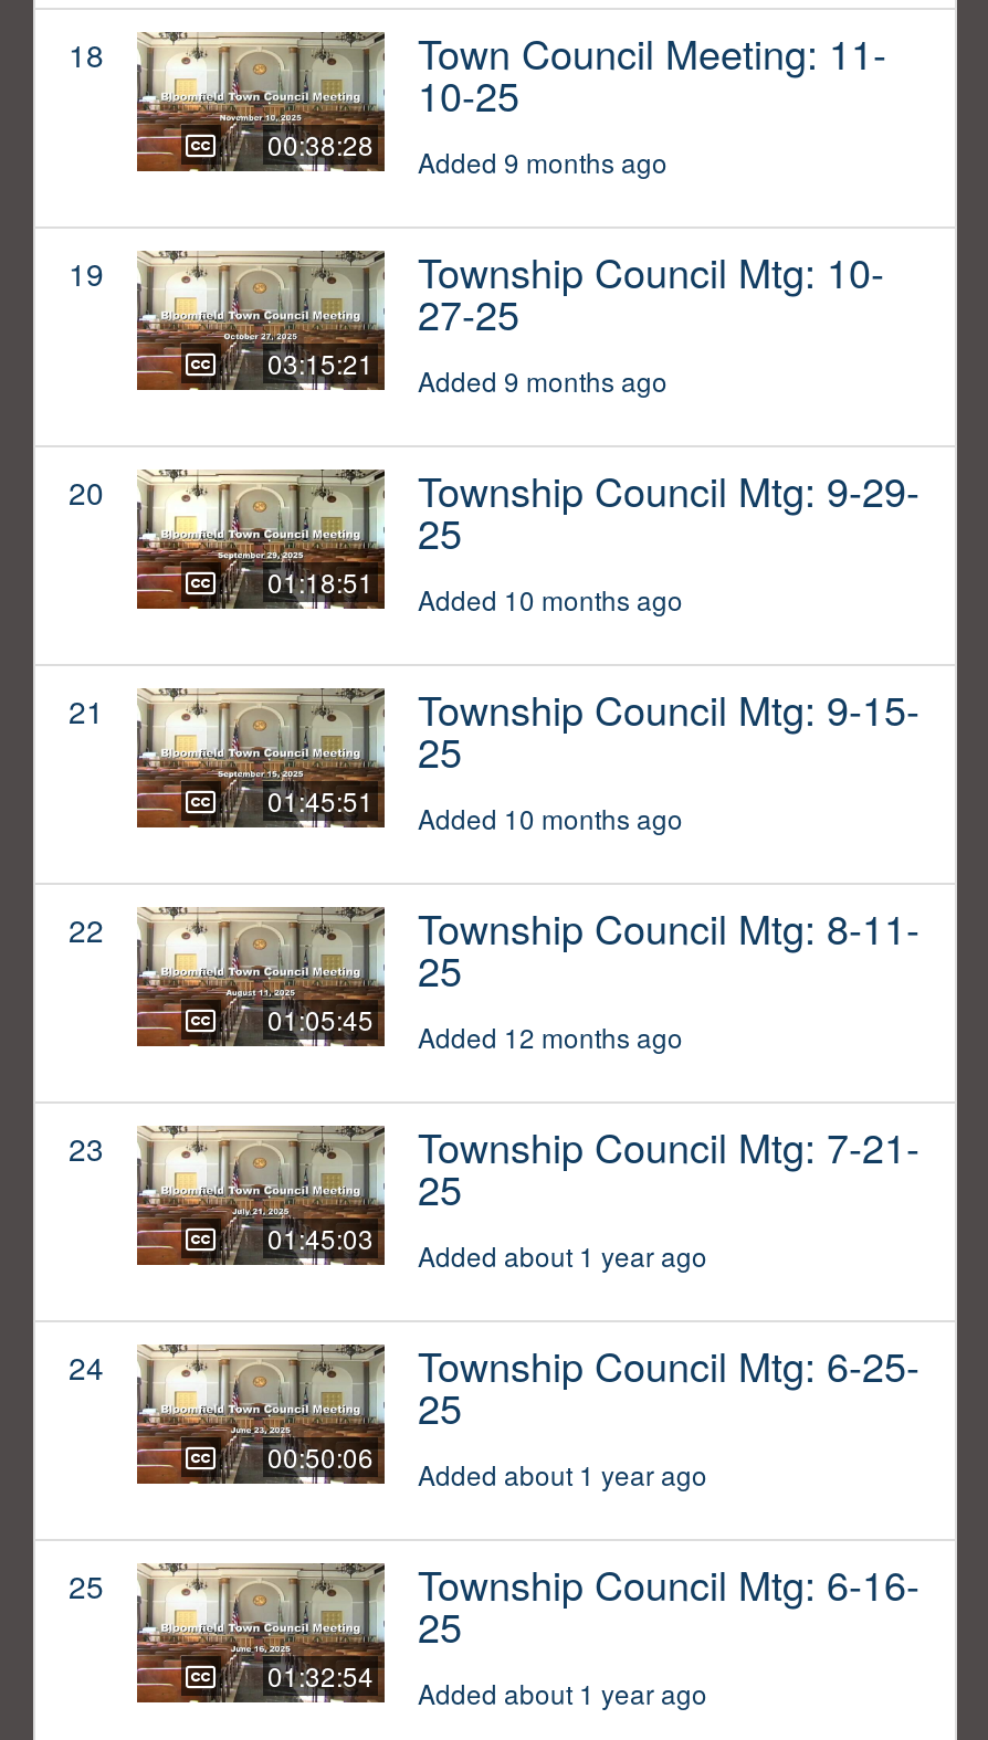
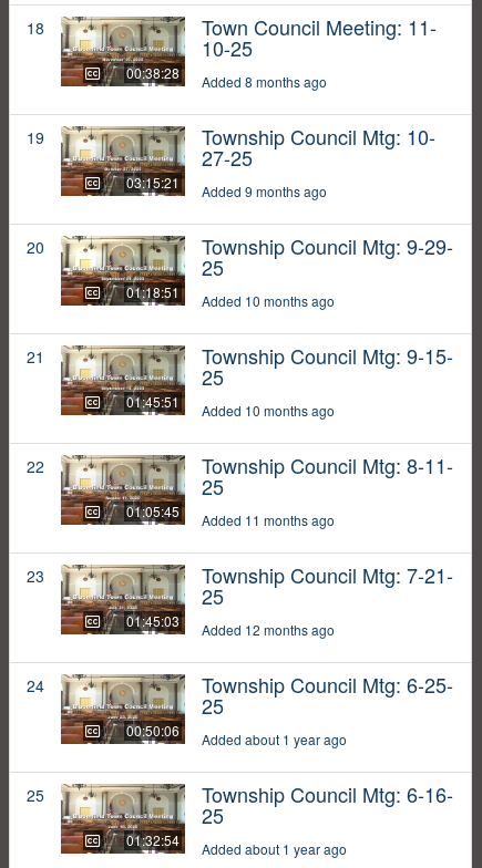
- Added 9 months ago
+ Added 8 months ago

moved down: Added 12 months ago

+ Added 11 months ago

- Added about 1 year ago
